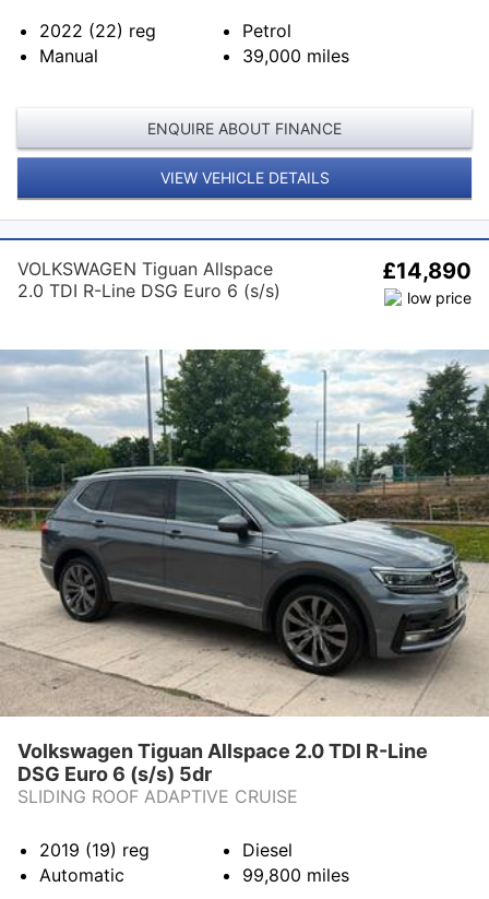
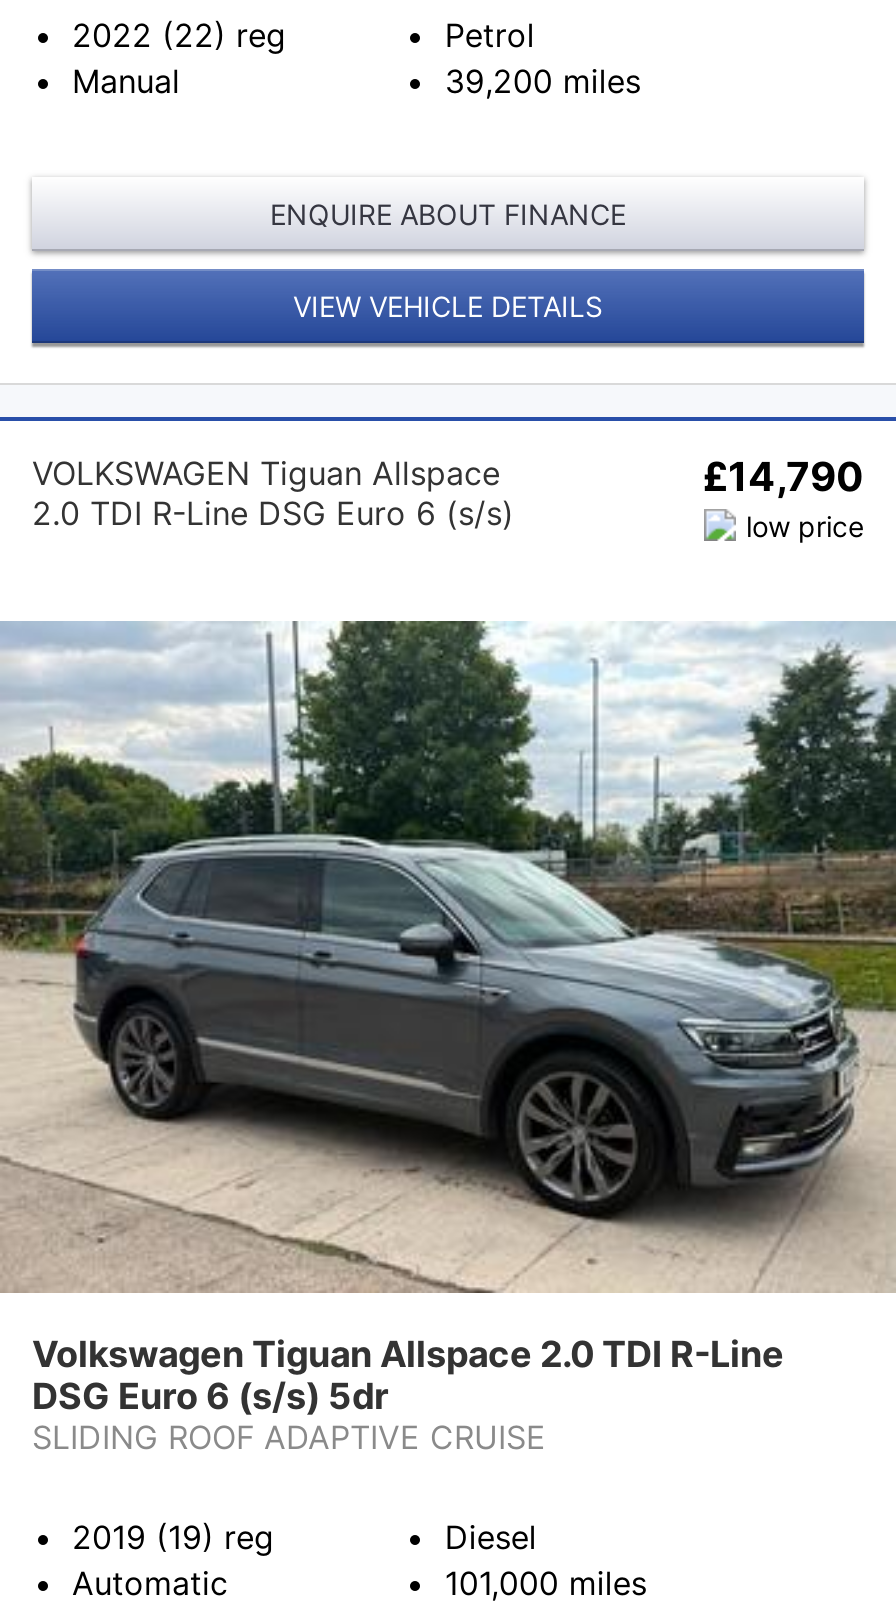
- 39,000 miles
+ 39,200 miles

- £14,890
+ £14,790

- 99,800 miles
+ 101,000 miles
